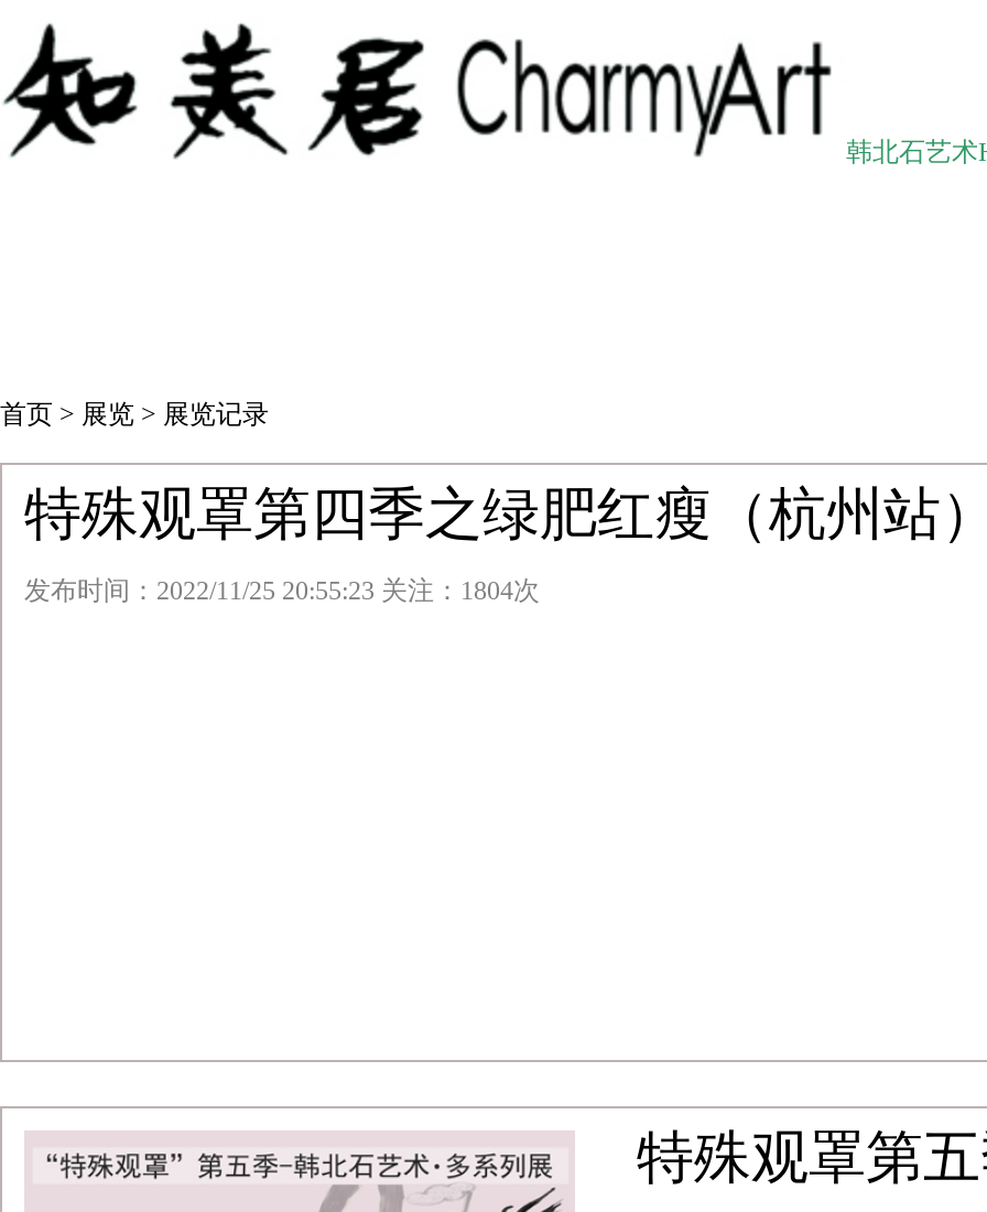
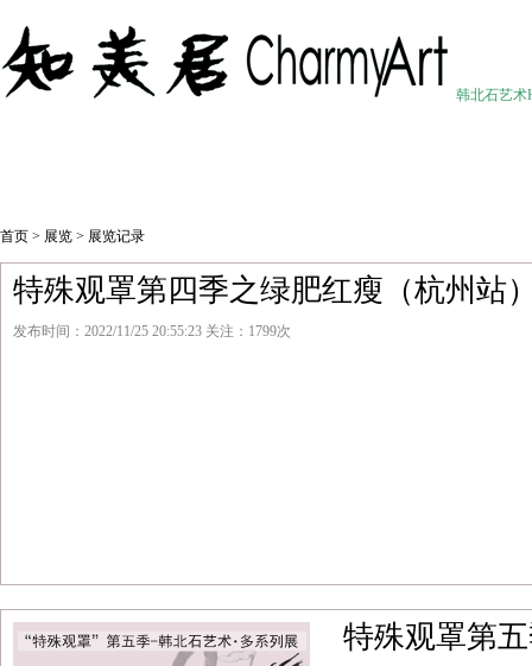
- 发布时间：2022/11/25 20:55:23 关注：1804次
+ 发布时间：2022/11/25 20:55:23 关注：1799次
